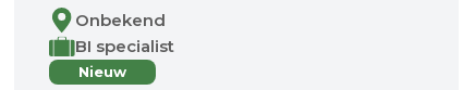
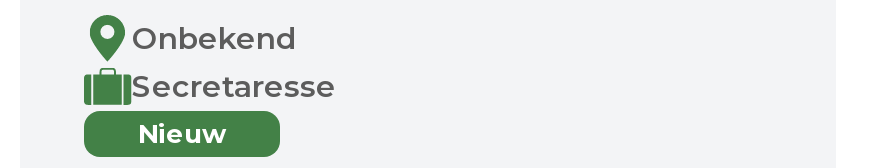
- BI specialist
+ Secretaresse
